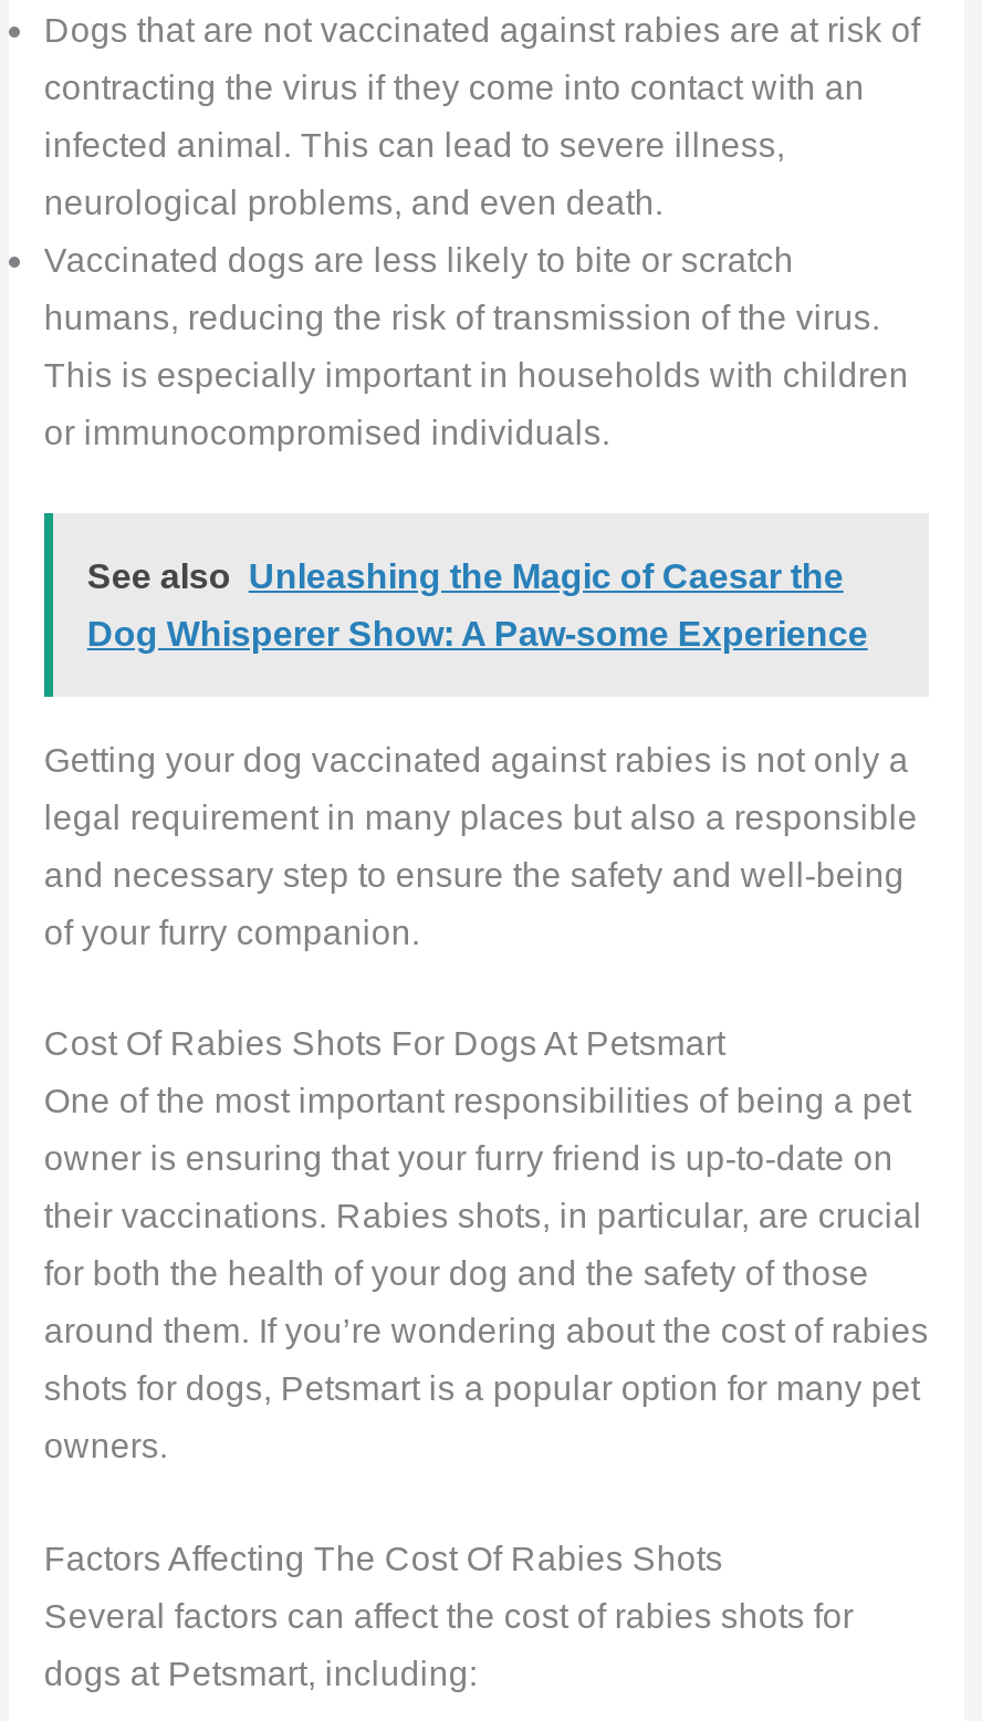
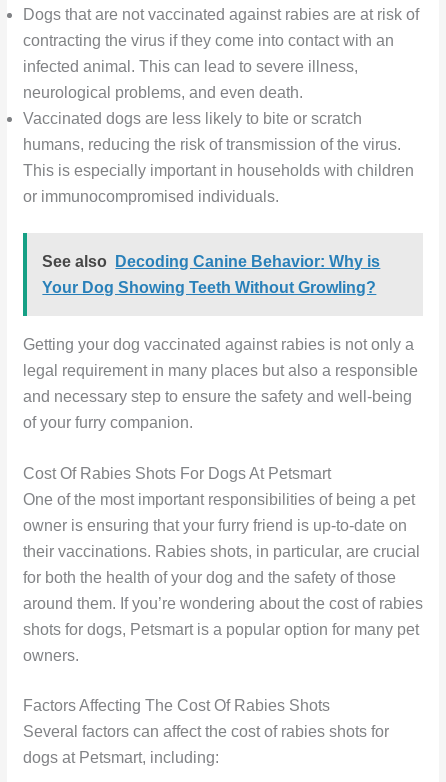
- See also Unleashing the Magic of Caesar the
+ See also Decoding Canine Behavior: Why is

- Dog Whisperer Show: A Paw-some Experience
+ Your Dog Showing Teeth Without Growling?
